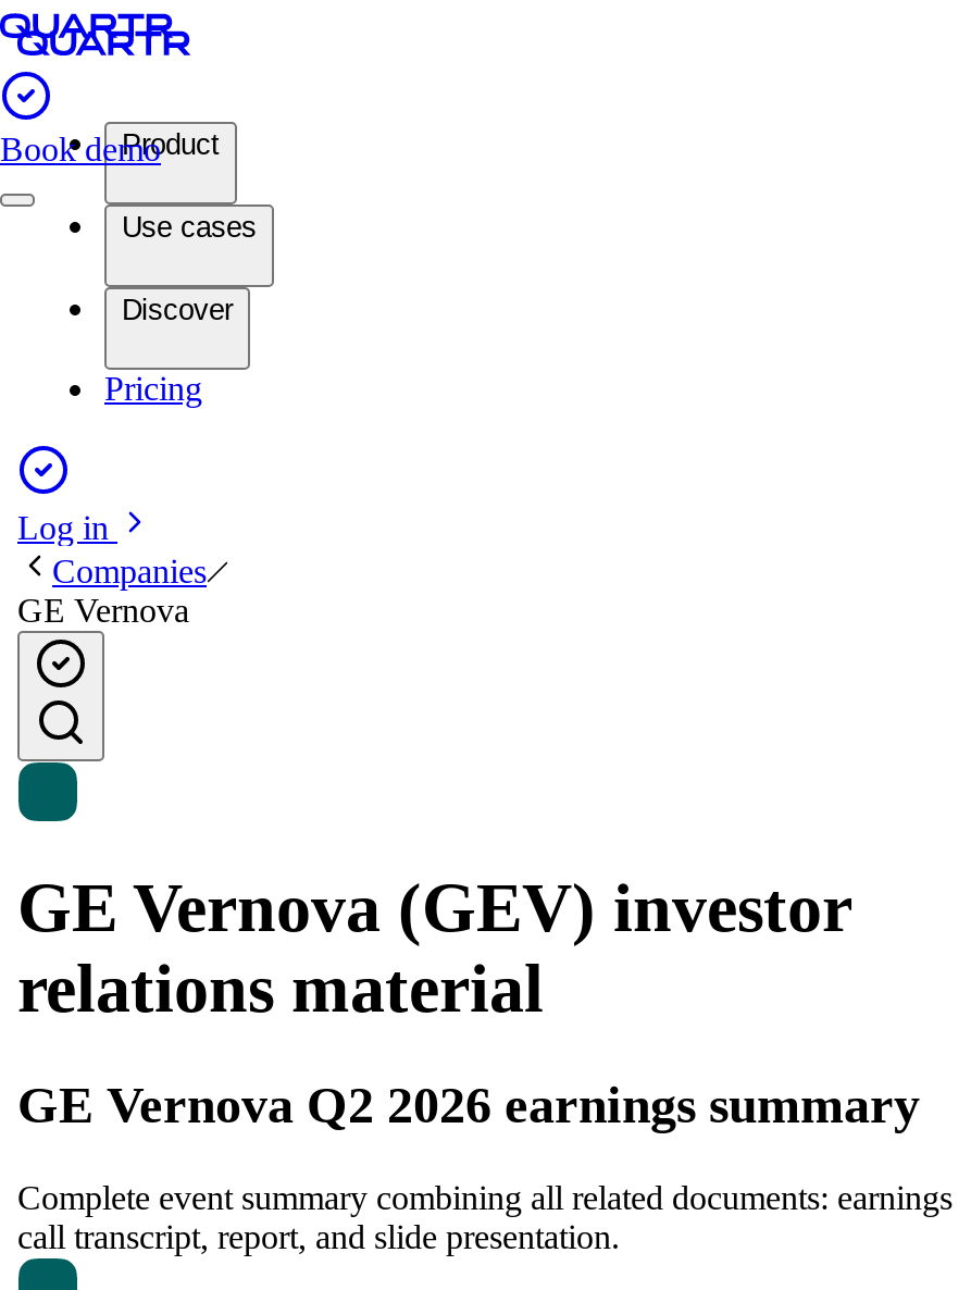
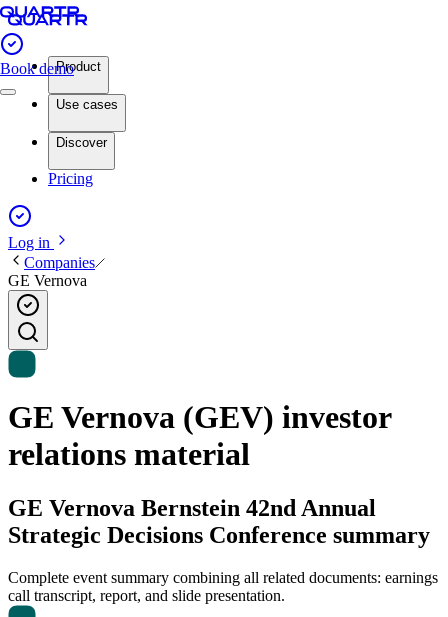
- GE Vernova Q2 2026 earnings summary
+ GE Vernova Bernstein 42nd Annual
+ Strategic Decisions Conference summary
